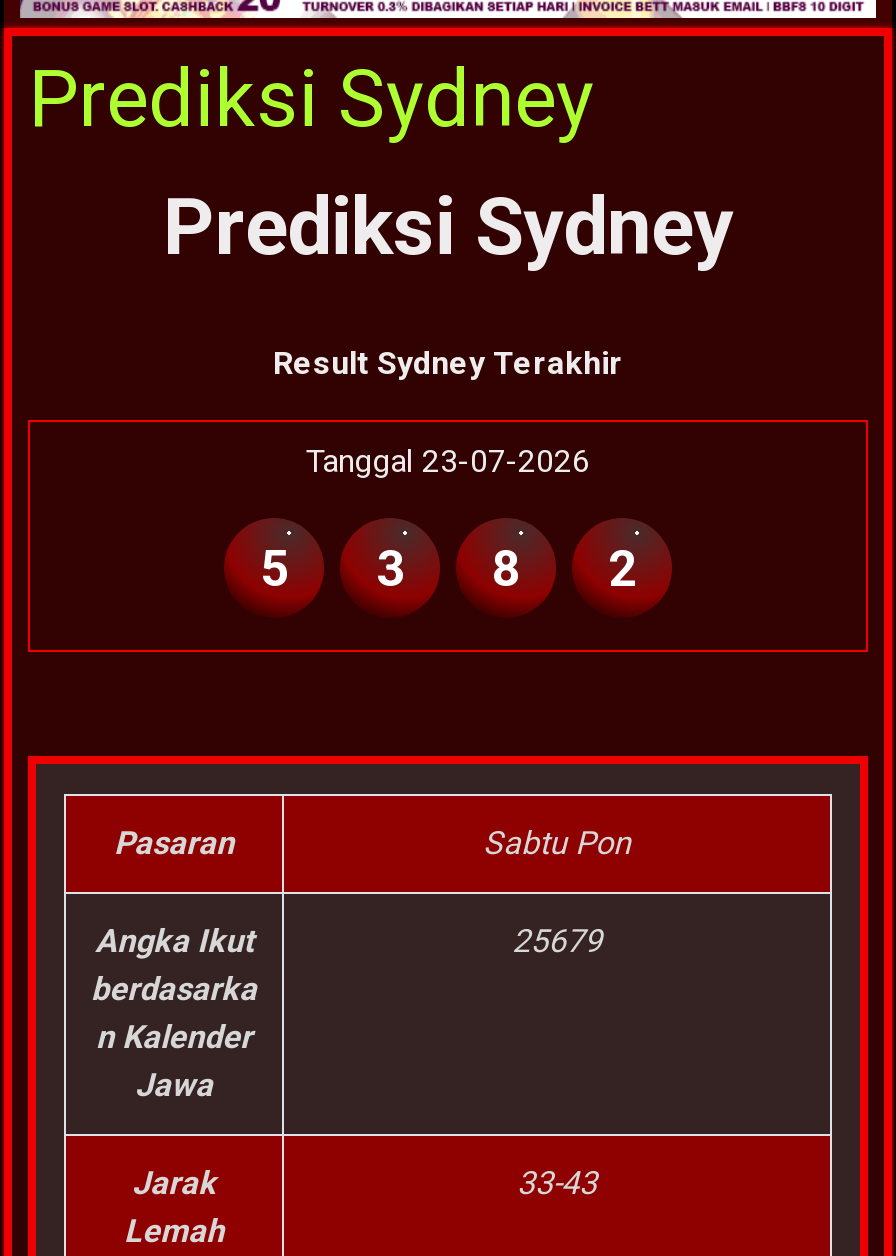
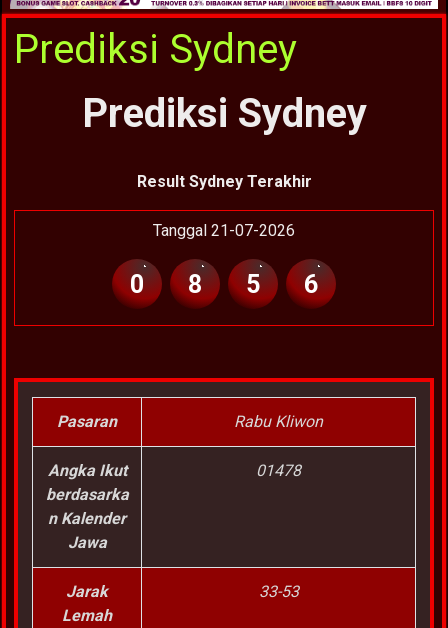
- Tanggal 23-07-2026
+ Tanggal 21-07-2026

- 5
- 3
+ 0

- 2
+ 5
+ 6

- Sabtu Pon
+ Rabu Kliwon

- 25679
+ 01478

- 33-43
+ 33-53
